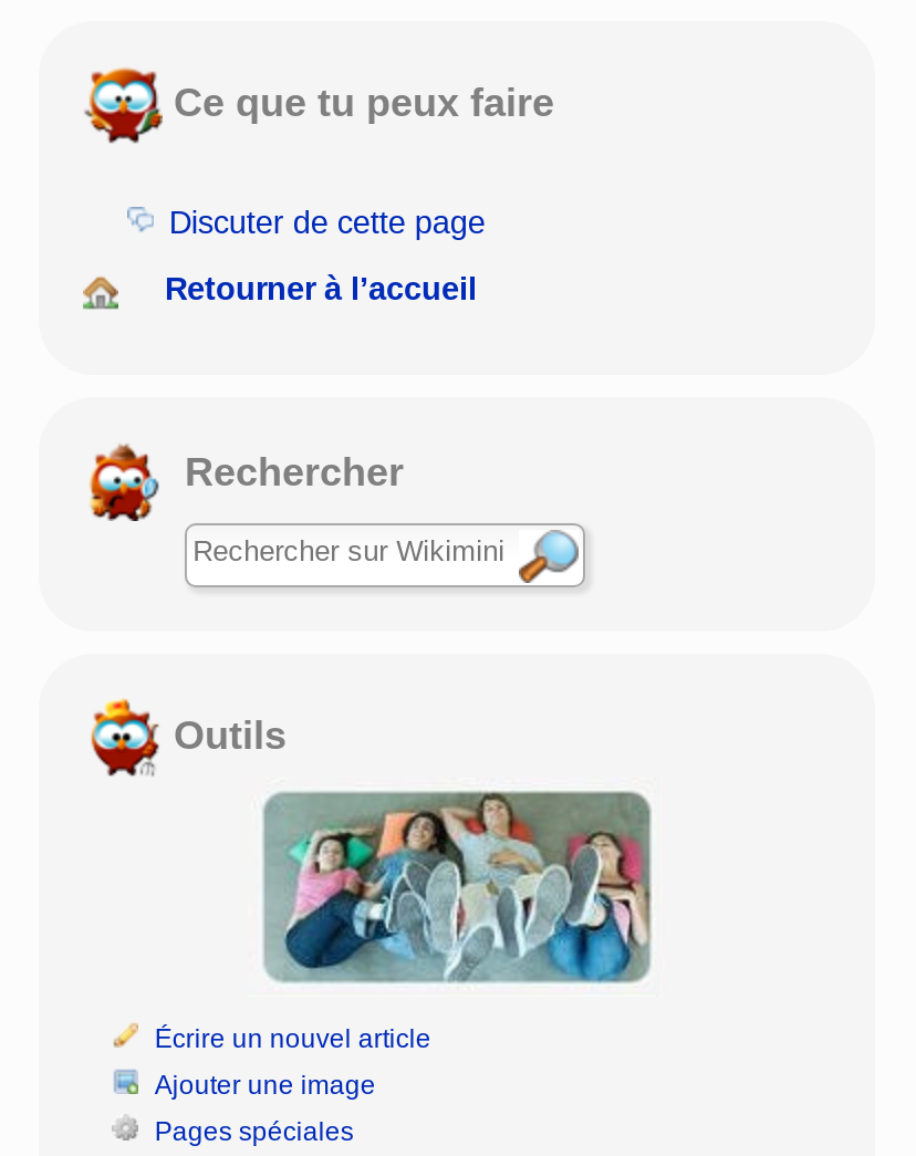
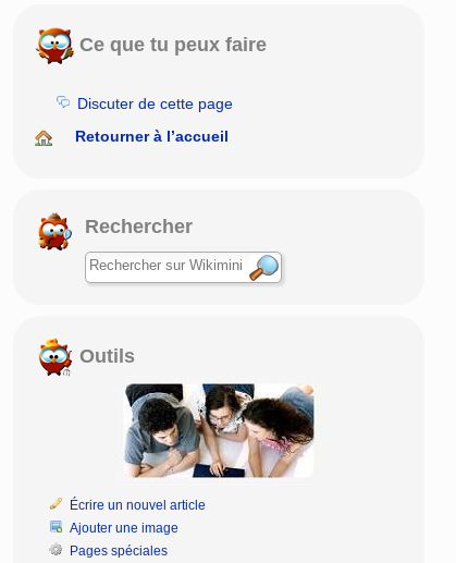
- [image]
+ [image]
